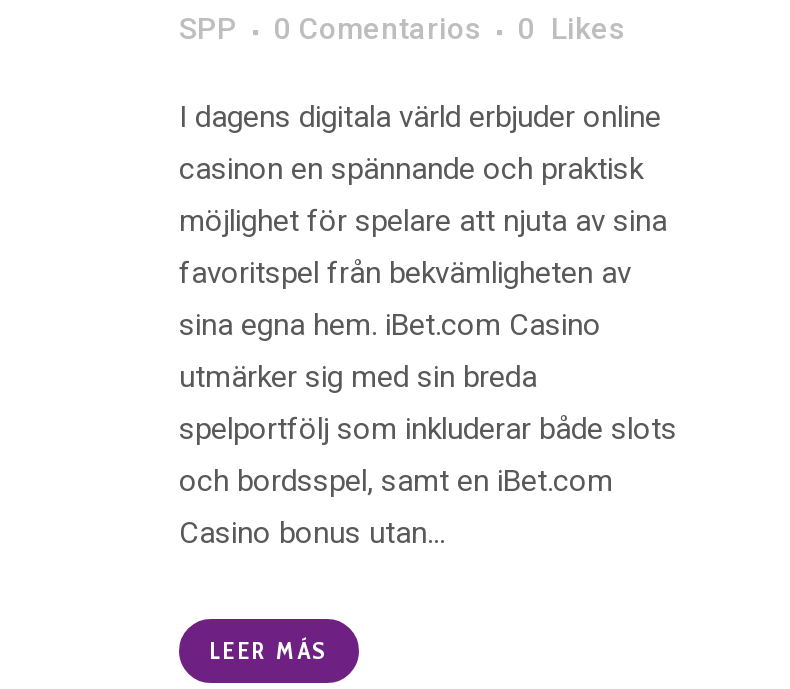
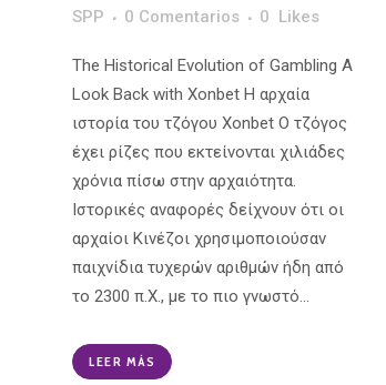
- I dagens digitala värld erbjuder online
- casinon en spännande och praktisk
- möjlighet för spelare att njuta av sina
- favoritspel från bekvämligheten av
- sina egna hem. iBet.com Casino
- utmärker sig med sin breda
- spelportfölj som inkluderar både slots
- och bordsspel, samt en iBet.com
- Casino bonus utan...
+ The Historical Evolution of Gambling A
+ Look Back with Xonbet Η αρχαία
+ ιστορία του τζόγου Xonbet Ο τζόγος
+ έχει ρίζες που εκτείνονται χιλιάδες
+ χρόνια πίσω στην αρχαιότητα.
+ Ιστορικές αναφορές δείχνουν ότι οι
+ αρχαίοι Κινέζοι χρησιμοποιούσαν
+ παιχνίδια τυχερών αριθμών ήδη από
+ το 2300 π.Χ., με το πιο γνωστό...
